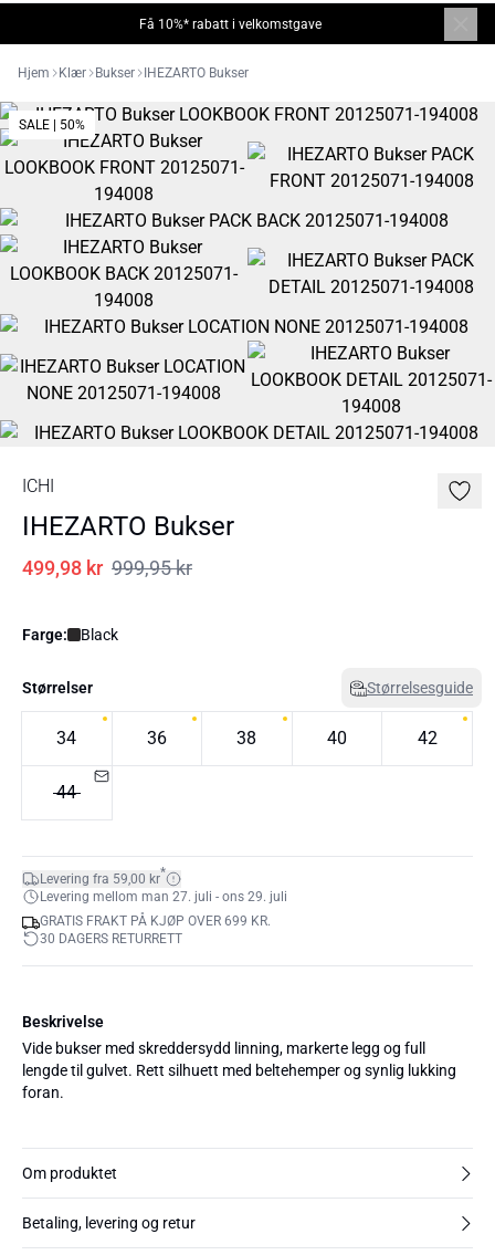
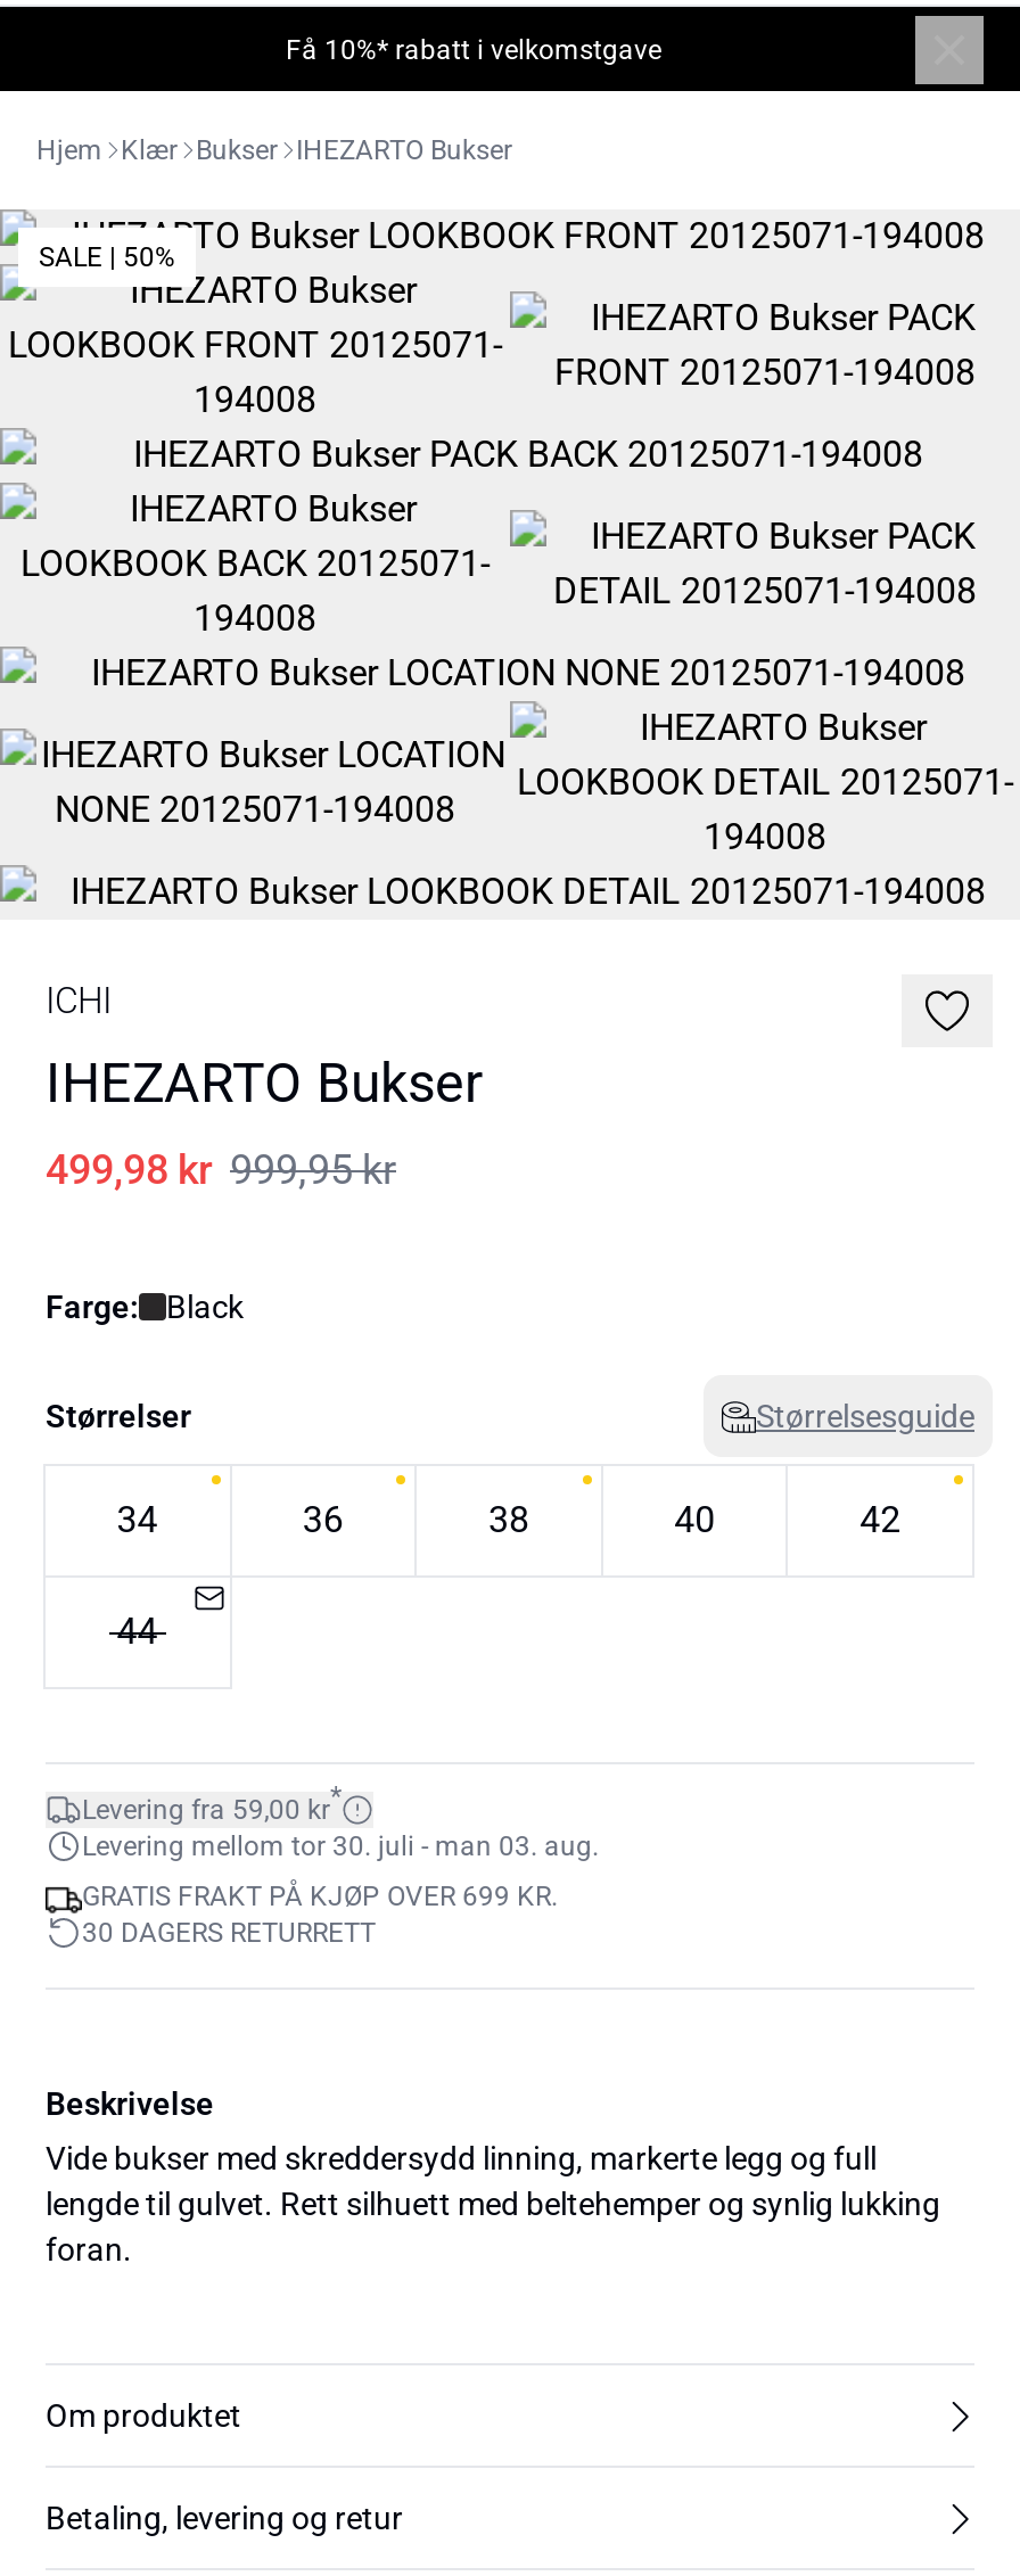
- Levering mellom man 27. juli - ons 29. juli
+ Levering mellom tor 30. juli - man 03. aug.
